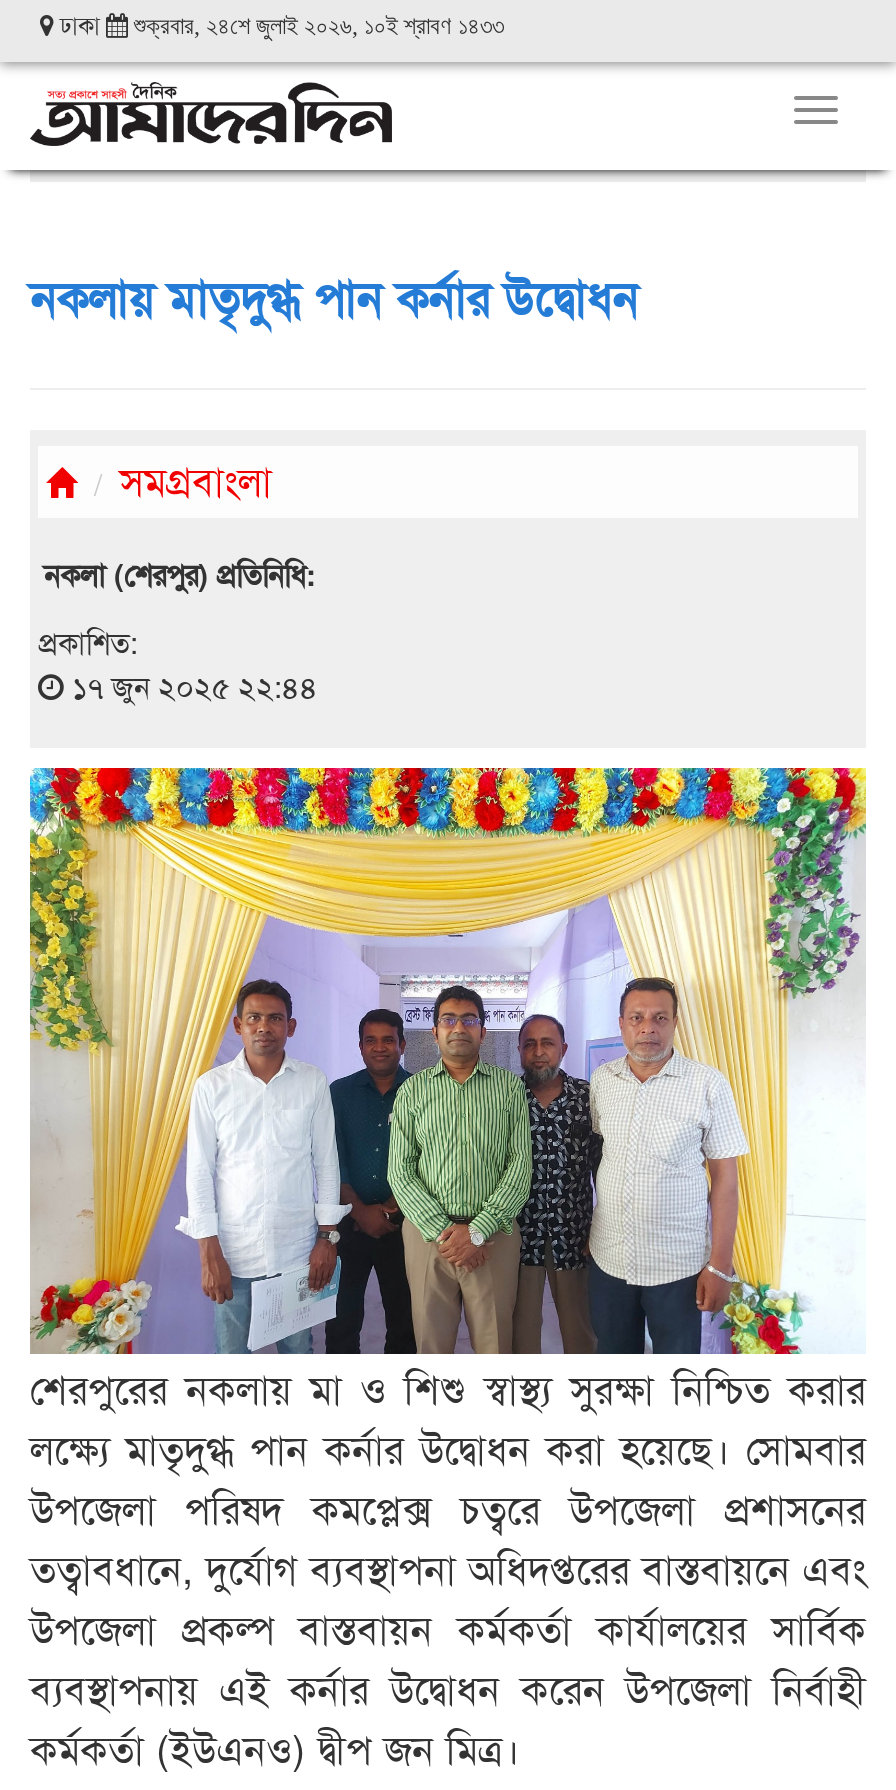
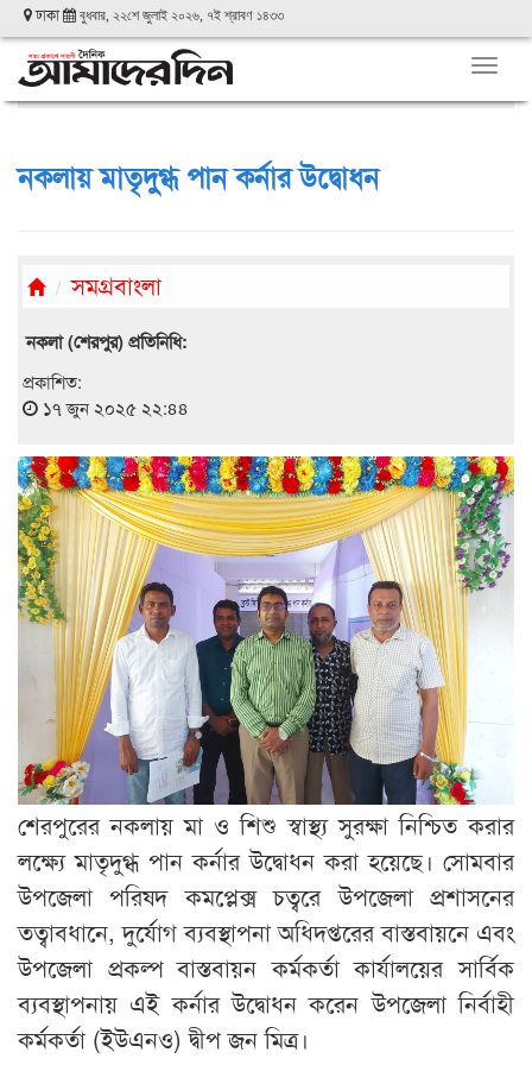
- শুক্রবার, ২৪শে জুলাই ২০২৬, ১০ই শ্রাবণ ১৪৩৩
+ বুধবার, ২২শে জুলাই ২০২৬, ৭ই শ্রাবণ ১৪৩৩
